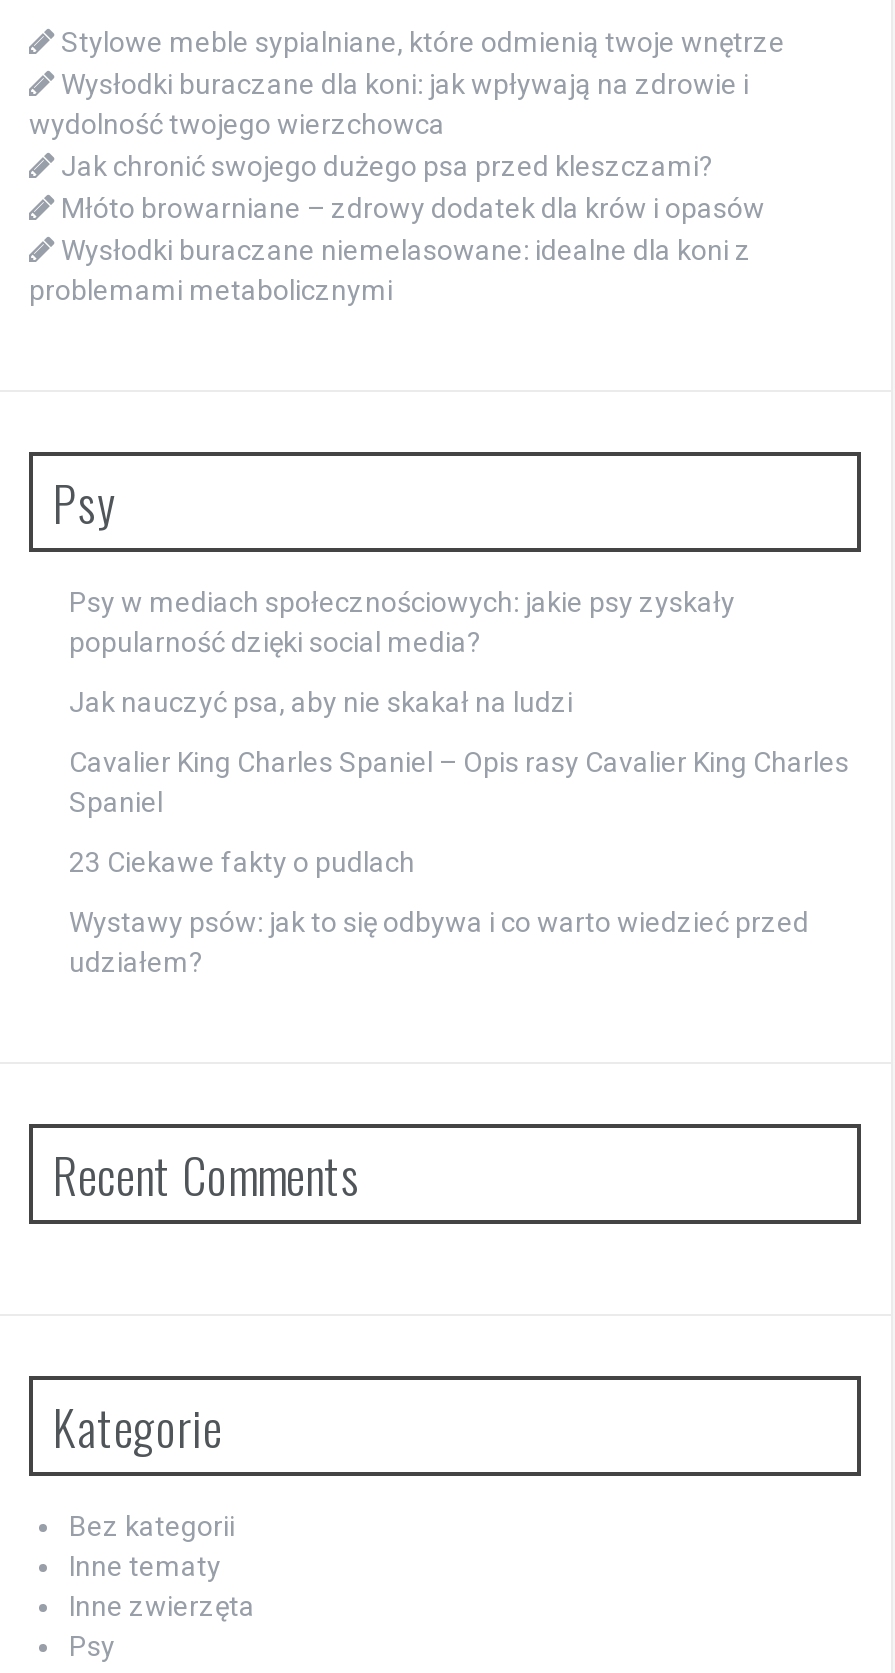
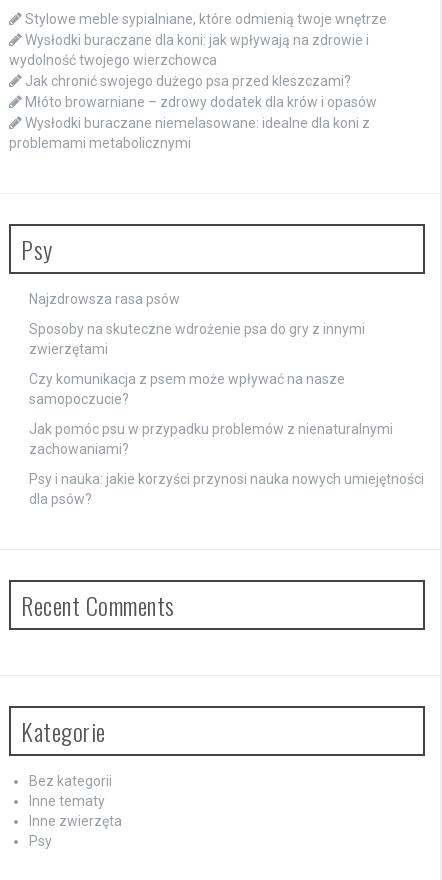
- Psy w mediach społecznościowych: jakie psy zyskały
- popularność dzięki social media?
+ Najzdrowsza rasa psów

- Jak nauczyć psa, aby nie skakał na ludzi
+ Sposoby na skuteczne wdrożenie psa do gry z innymi
+ zwierzętami

- Cavalier King Charles Spaniel – Opis rasy Cavalier King Charles
- Spaniel
+ Czy komunikacja z psem może wpływać na nasze
+ samopoczucie?

- 23 Ciekawe fakty o pudlach
+ Jak pomóc psu w przypadku problemów z nienaturalnymi
+ zachowaniami?

- Wystawy psów: jak to się odbywa i co warto wiedzieć przed
- udziałem?
+ Psy i nauka: jakie korzyści przynosi nauka nowych umiejętności
+ dla psów?
